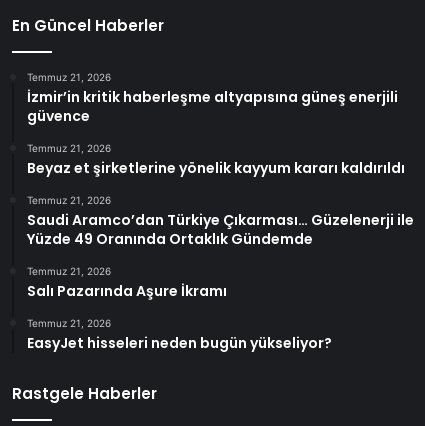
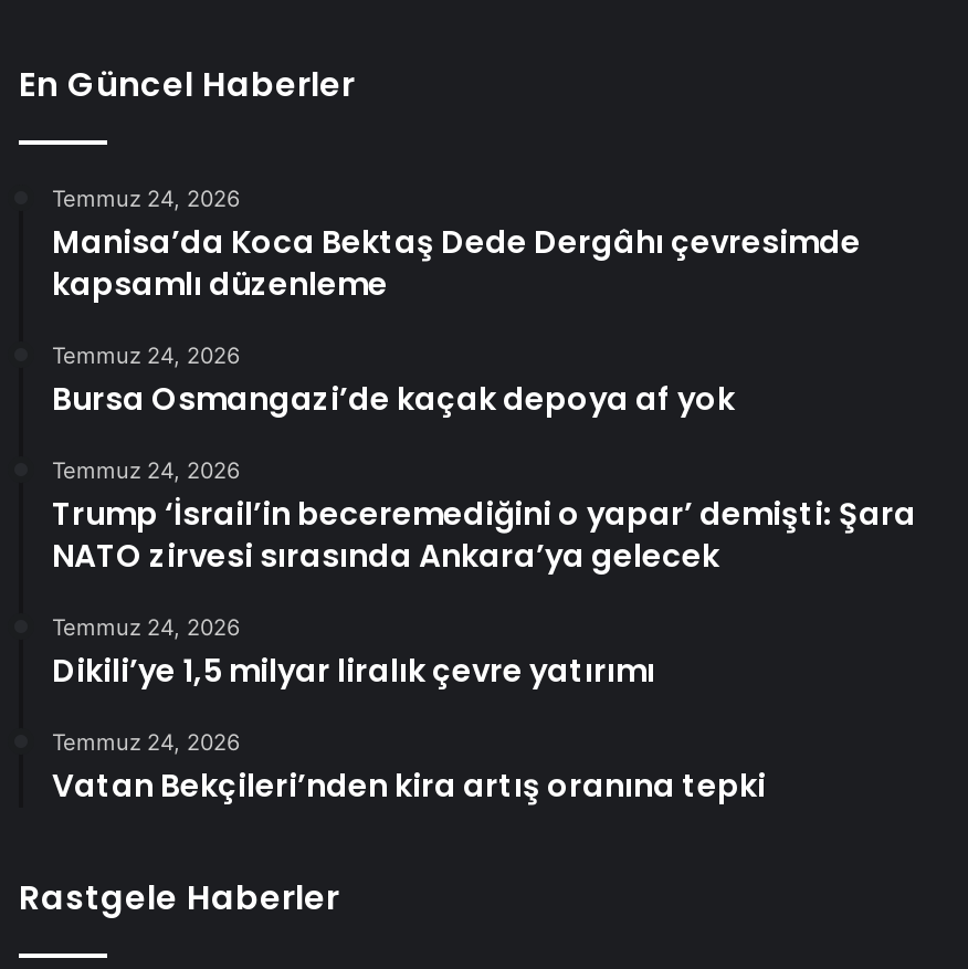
- Temmuz 21, 2026
- İzmir’in kritik haberleşme altyapısına güneş enerjili
- güvence
+ Temmuz 24, 2026
+ Manisa’da Koca Bektaş Dede Dergâhı çevresimde
+ kapsamlı düzenleme

- Temmuz 21, 2026
- Beyaz et şirketlerine yönelik kayyum kararı kaldırıldı
+ Temmuz 24, 2026
+ Bursa Osmangazi’de kaçak depoya af yok

- Temmuz 21, 2026
- Saudi Aramco’dan Türkiye Çıkarması… Güzelenerji ile
- Yüzde 49 Oranında Ortaklık Gündemde
+ Temmuz 24, 2026
+ Trump ‘İsrail’in beceremediğini o yapar’ demişti: Şara
+ NATO zirvesi sırasında Ankara’ya gelecek

- Temmuz 21, 2026
- Salı Pazarında Aşure İkramı
+ Temmuz 24, 2026
+ Dikili’ye 1,5 milyar liralık çevre yatırımı

- Temmuz 21, 2026
- EasyJet hisseleri neden bugün yükseliyor?
+ Temmuz 24, 2026
+ Vatan Bekçileri’nden kira artış oranına tepki
